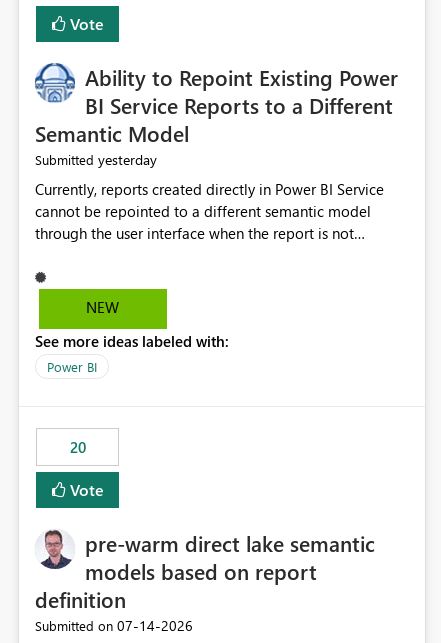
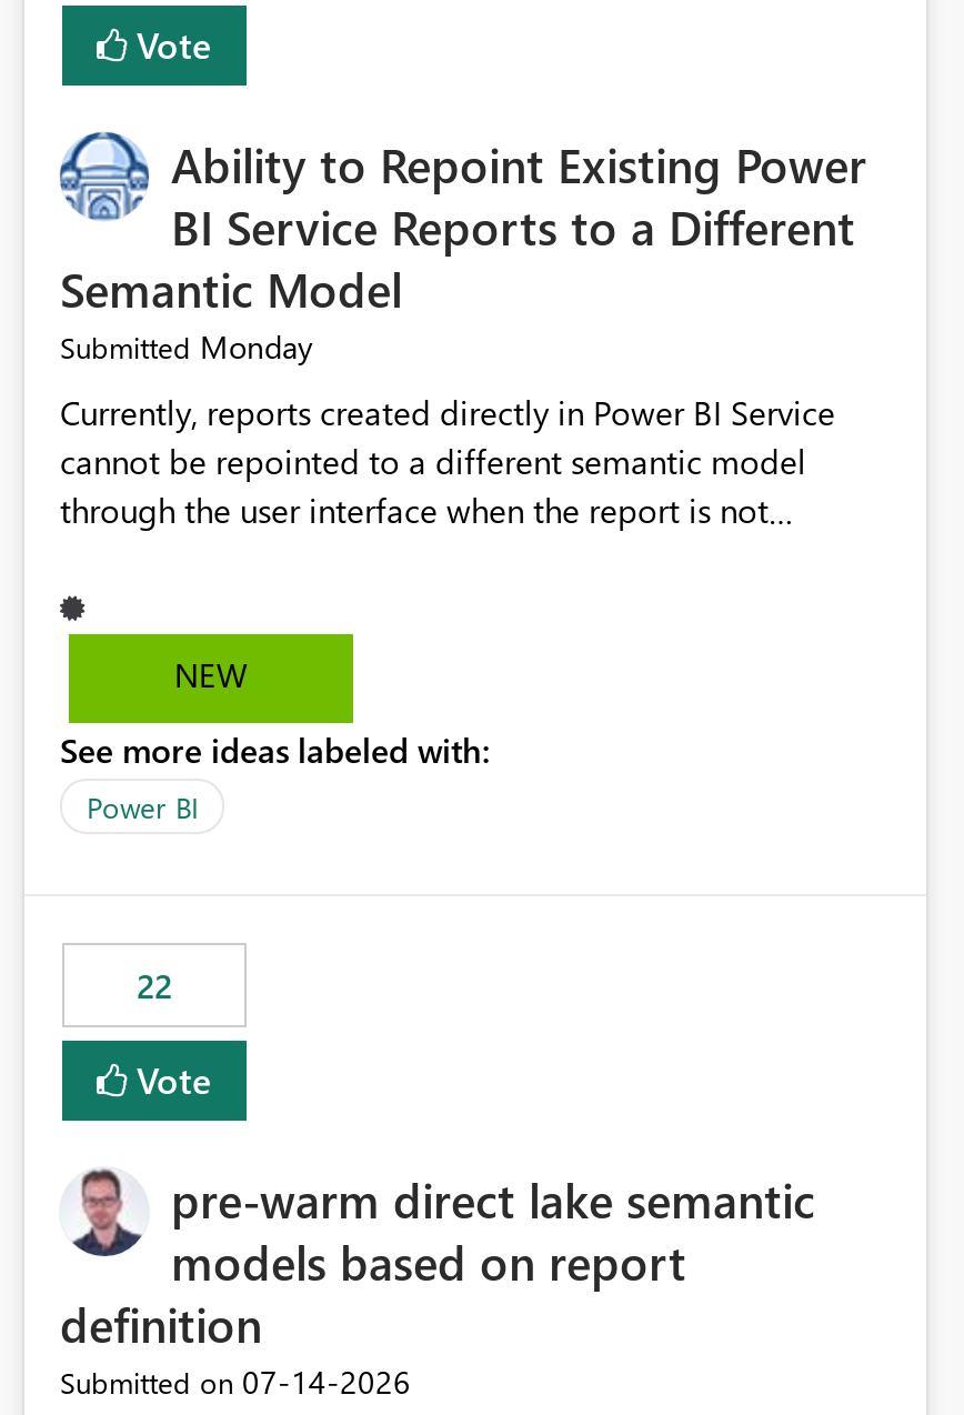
- Submitted yesterday
+ Submitted Monday

- 20
+ 22
